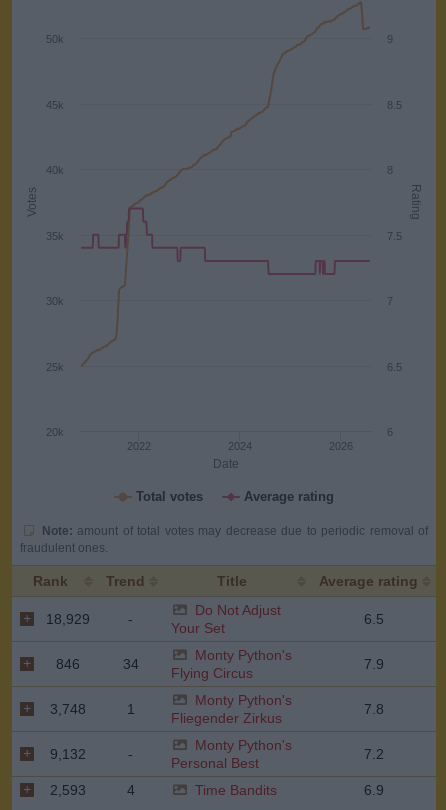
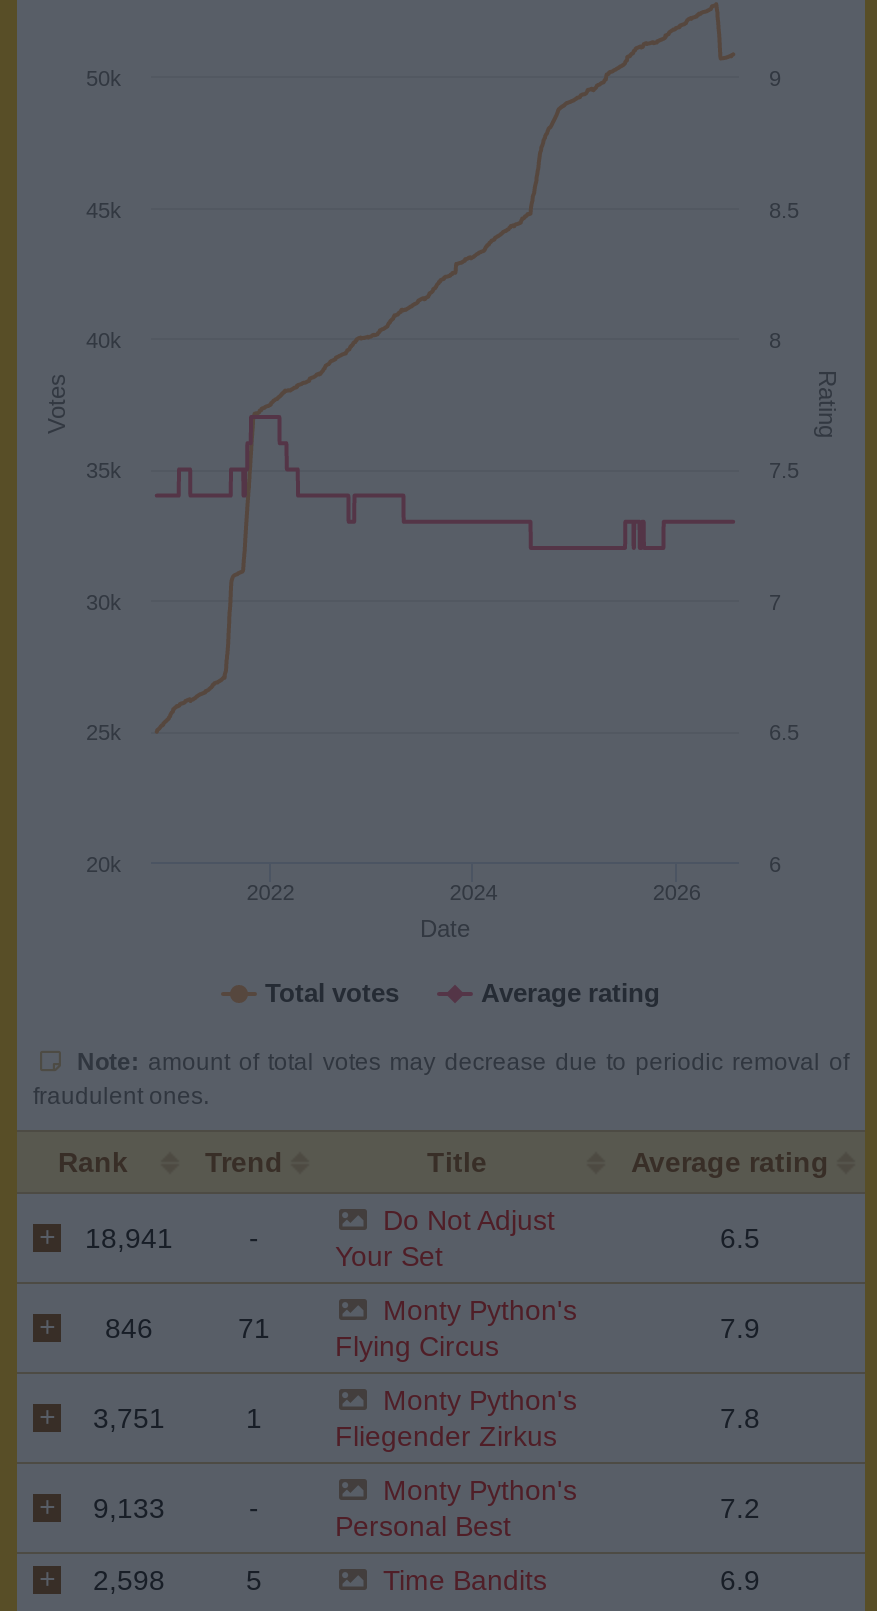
- 18,929
+ 18,941

- 34
+ 71

- 3,748
+ 3,751

- 9,132
+ 9,133

- 2,593
+ 2,598

- 4
+ 5
